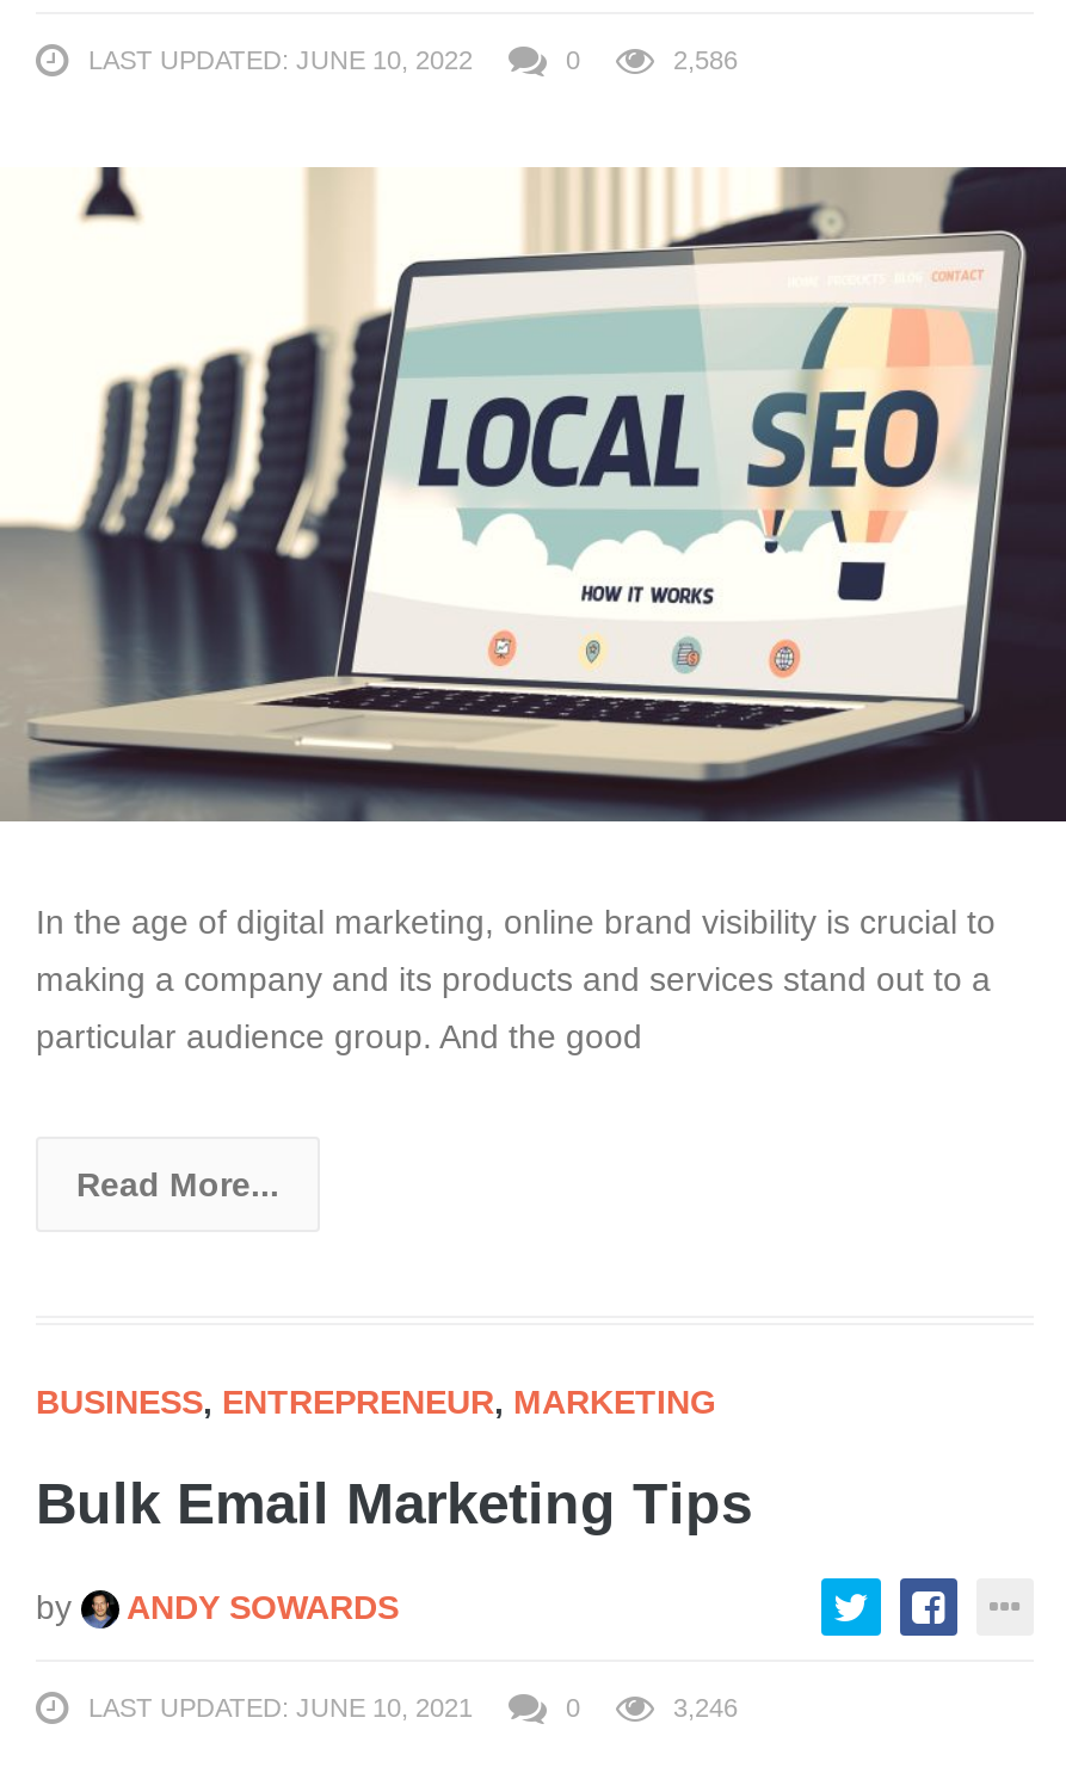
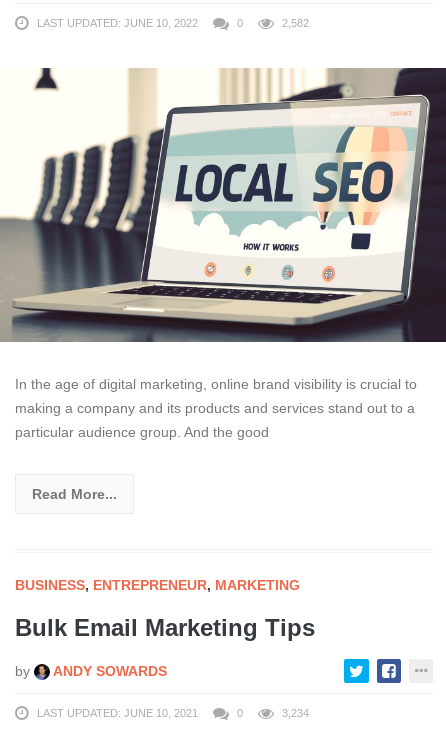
- 2,586
+ 2,582

- 3,246
+ 3,234
